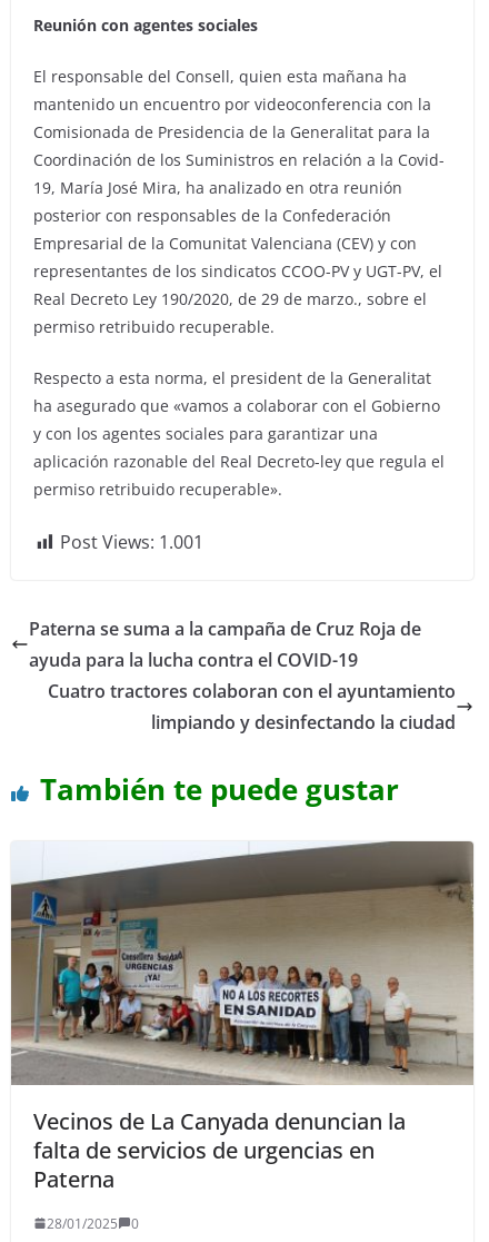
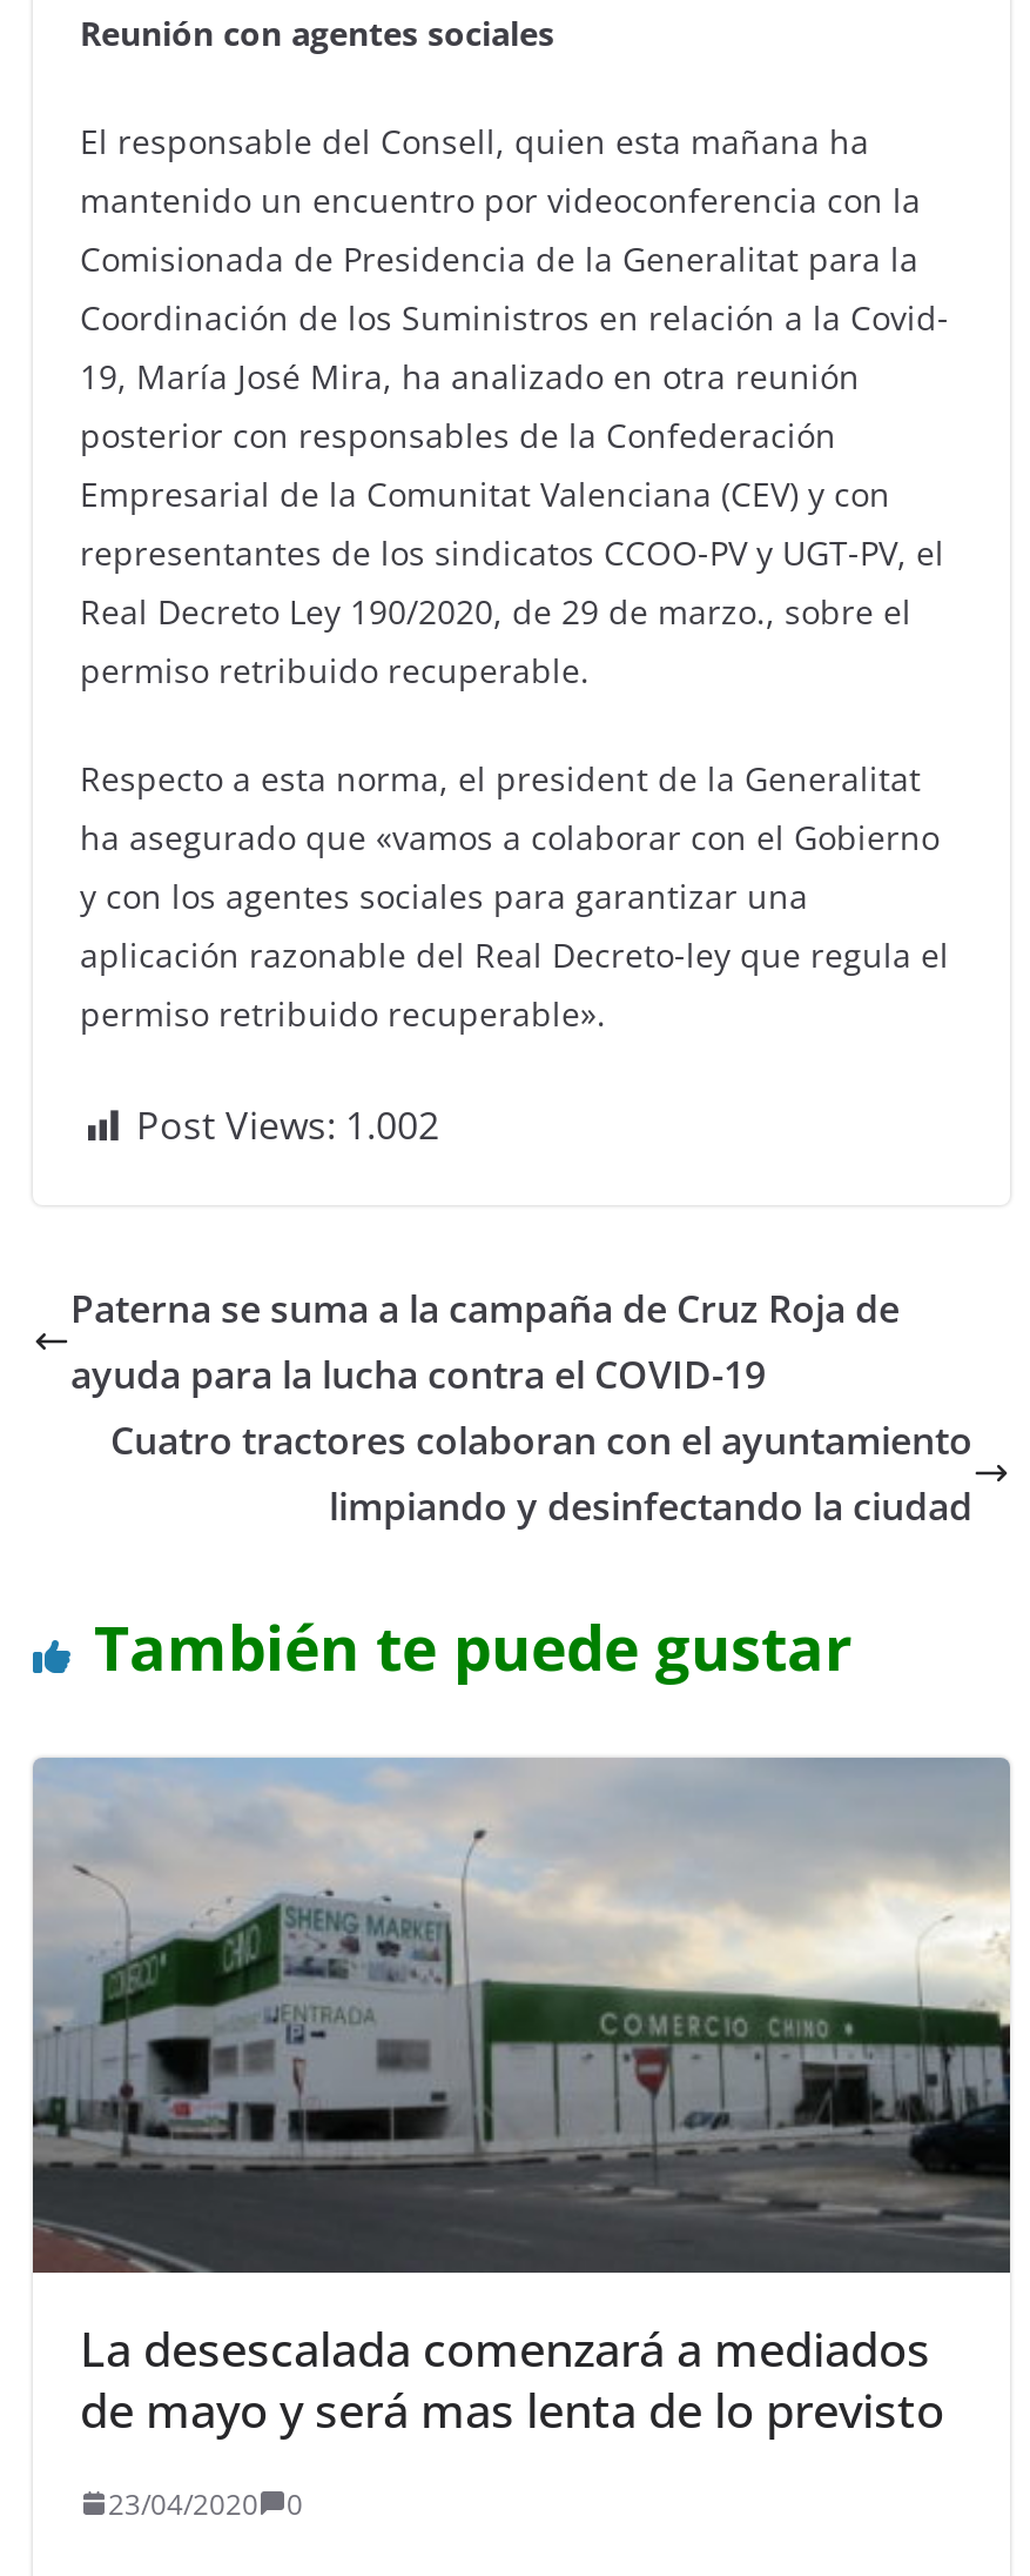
- Post Views: 1.001
+ Post Views: 1.002

- [image]
- Vecinos de La Canyada denuncian la
- falta de servicios de urgencias en
- Paterna
+ [image]
+ La desescalada comenzará a mediados
+ de mayo y será mas lenta de lo previsto

- 28/01/2025 0
+ 23/04/2020 0
